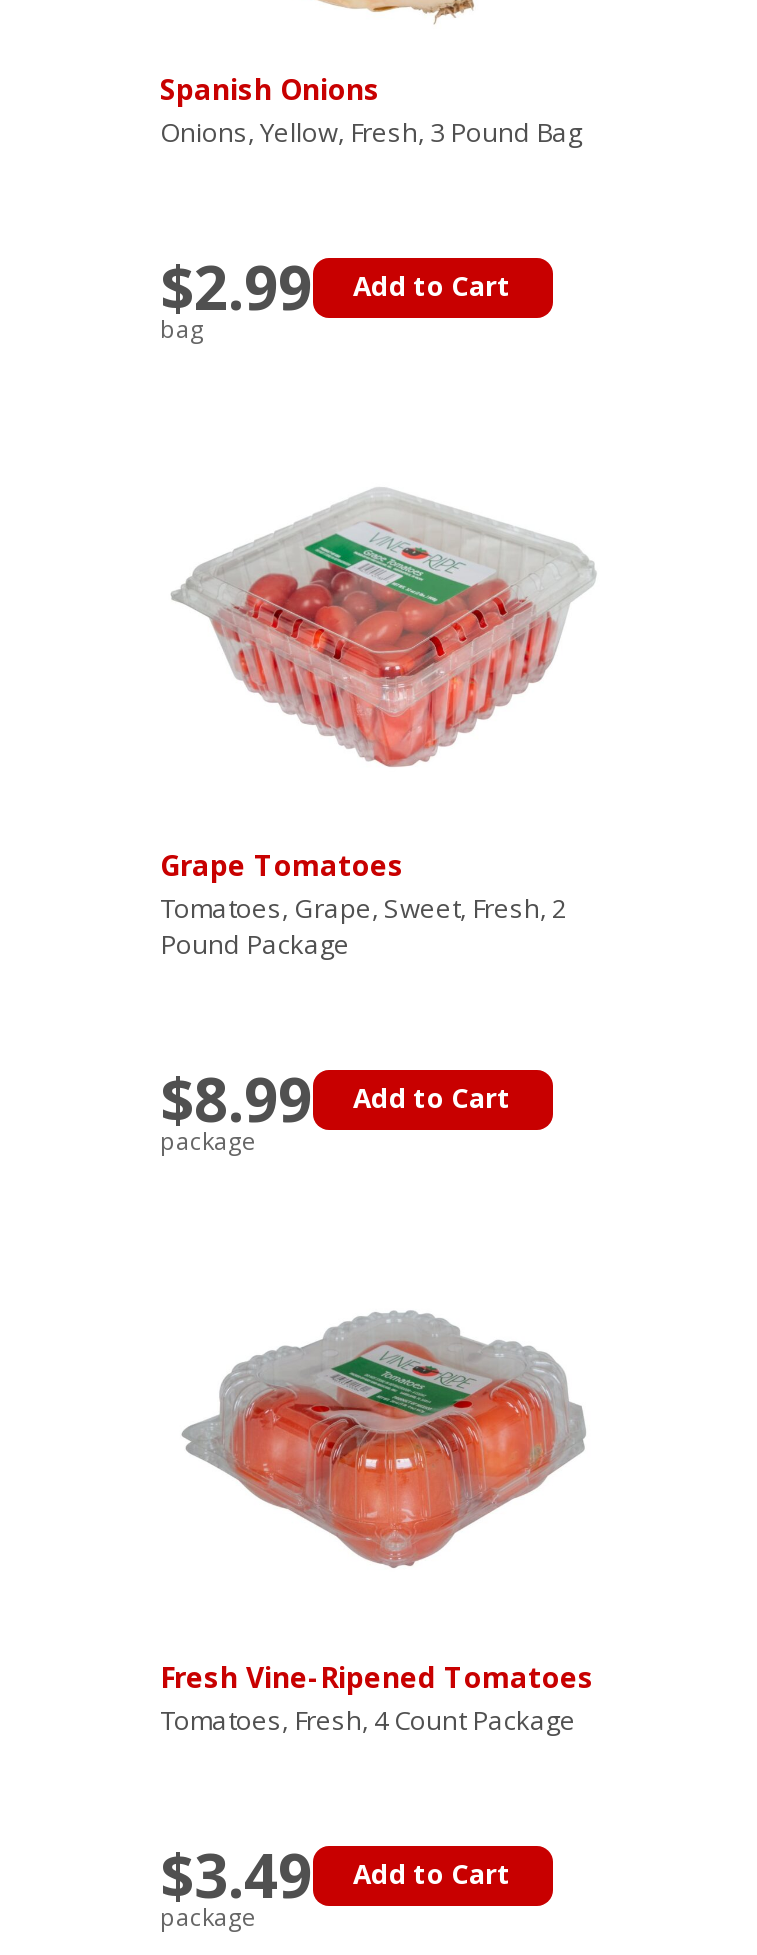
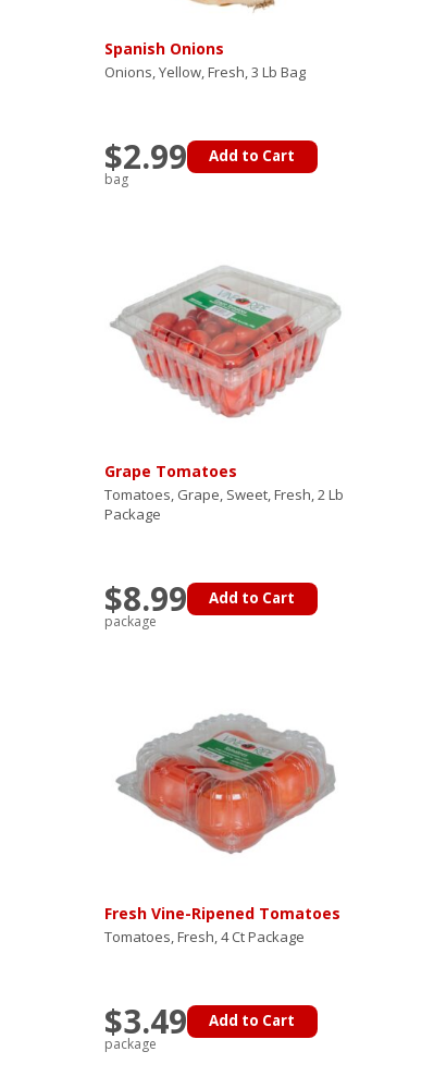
- Onions, Yellow, Fresh, 3 Pound Bag
+ Onions, Yellow, Fresh, 3 Lb Bag

- Tomatoes, Grape, Sweet, Fresh, 2
- Pound Package
+ Tomatoes, Grape, Sweet, Fresh, 2 Lb
+ Package

- Tomatoes, Fresh, 4 Count Package
+ Tomatoes, Fresh, 4 Ct Package
